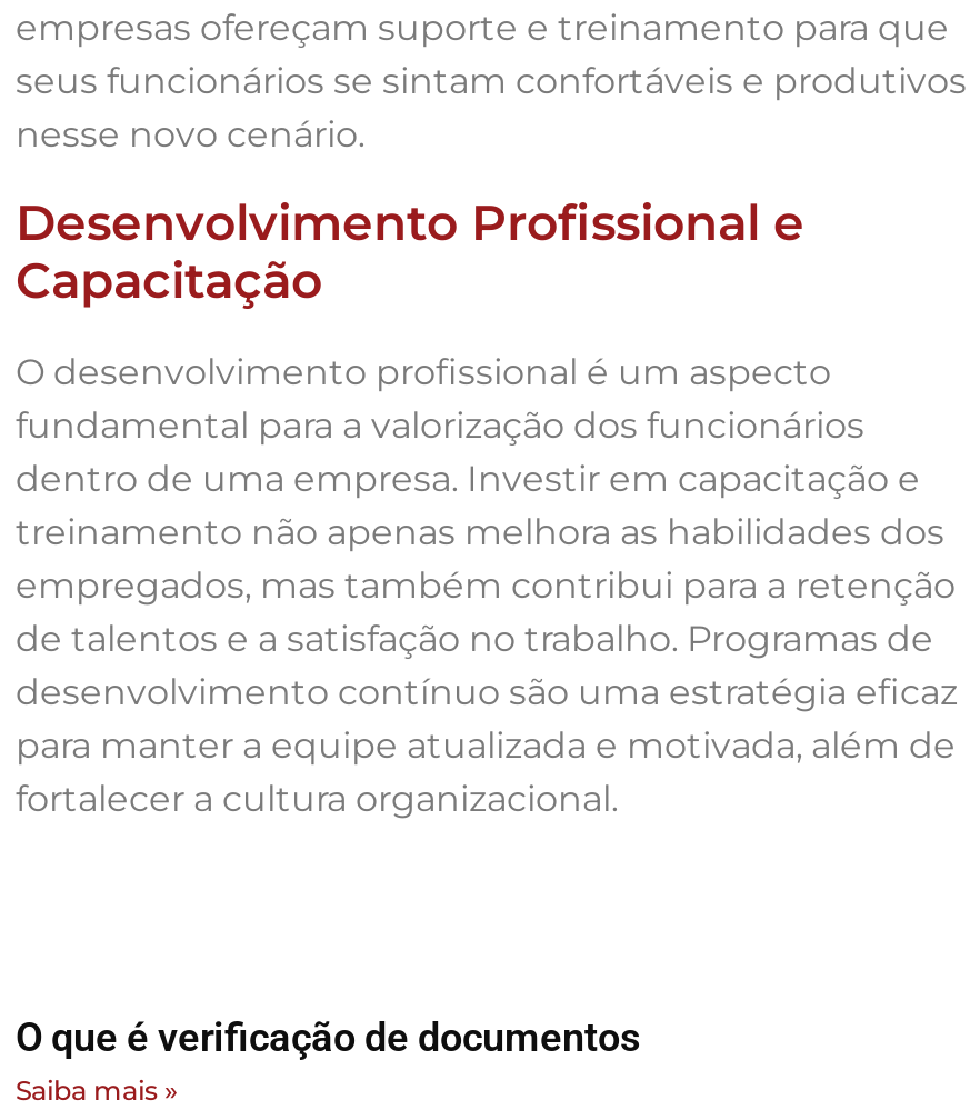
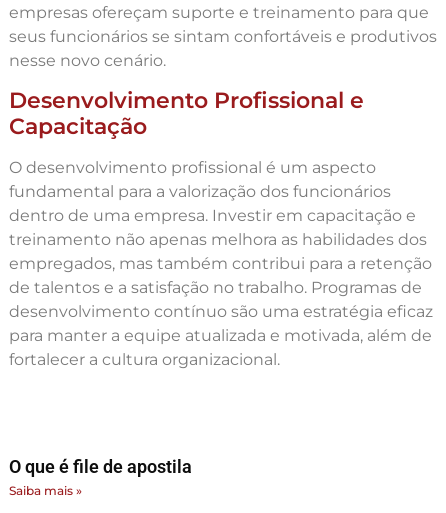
- O que é verificação de documentos
+ O que é file de apostila
